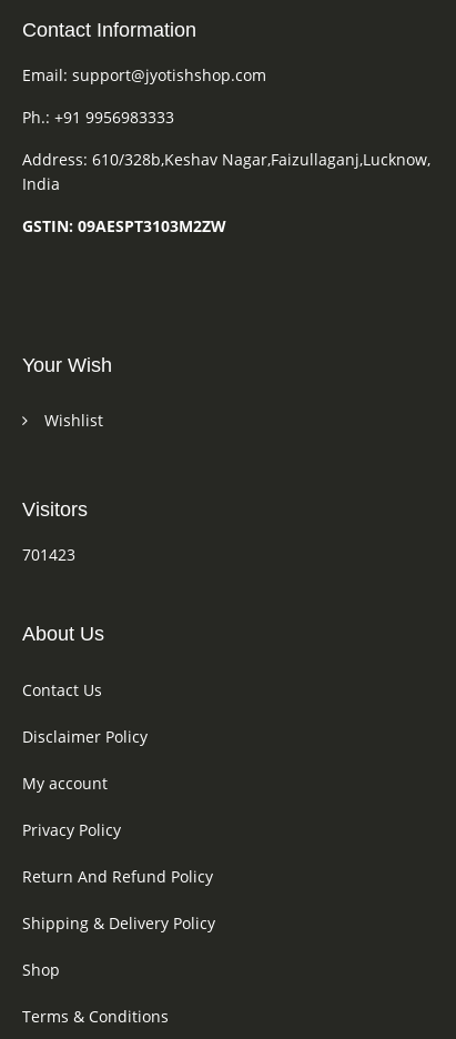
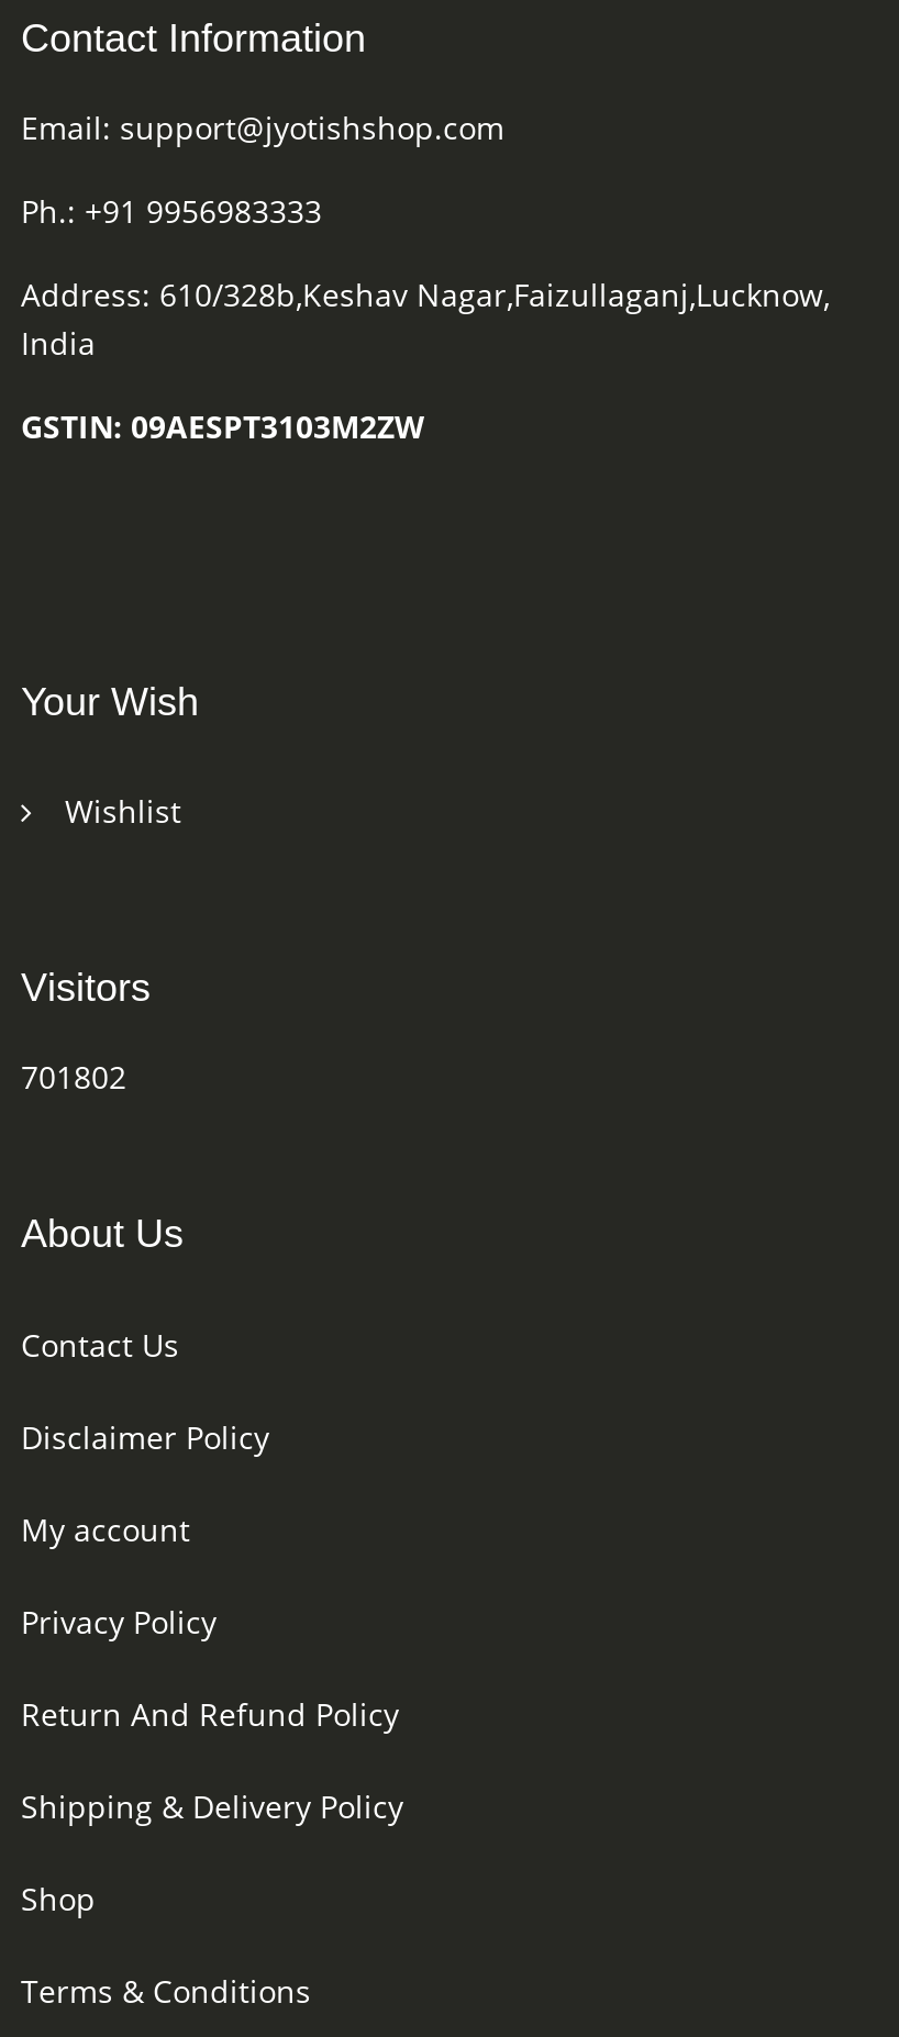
- 701423
+ 701802
